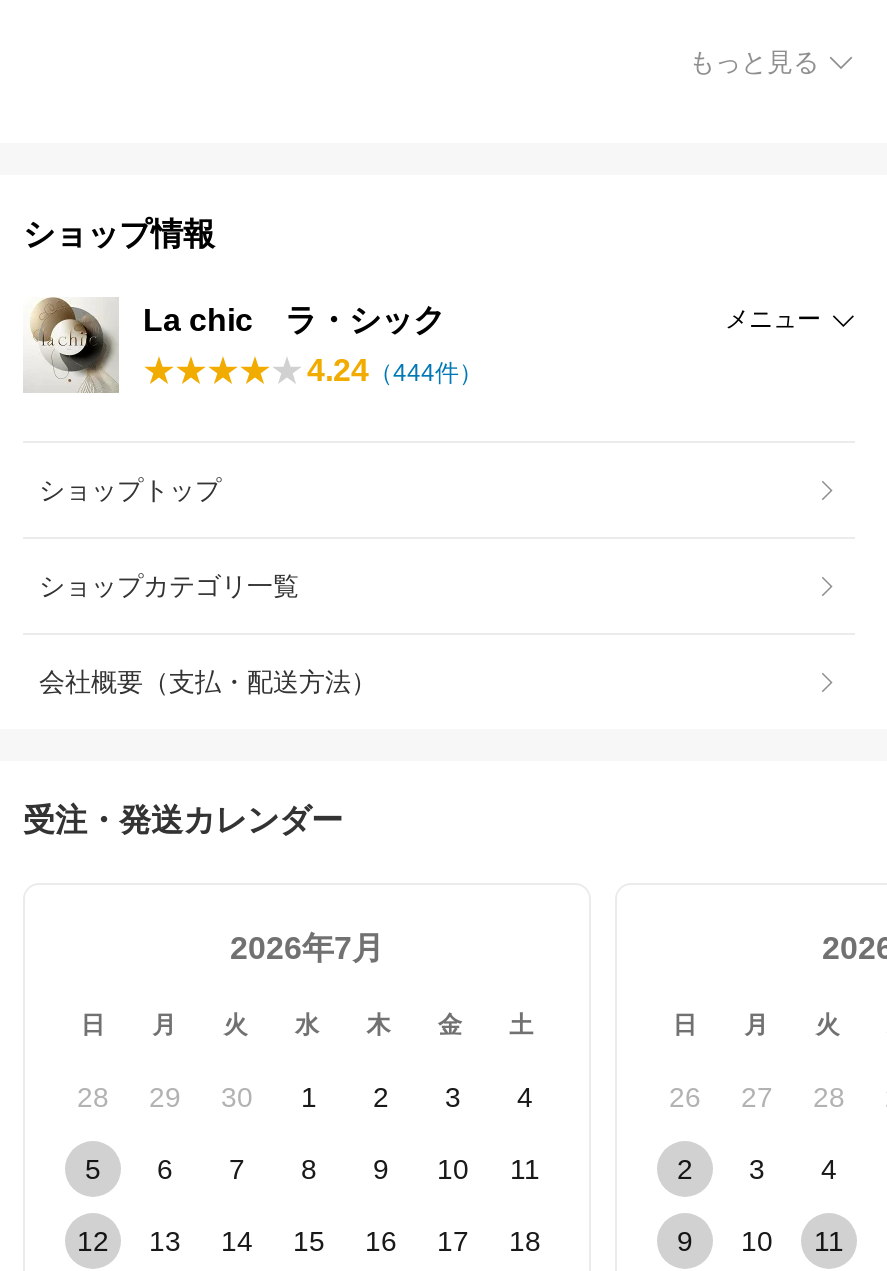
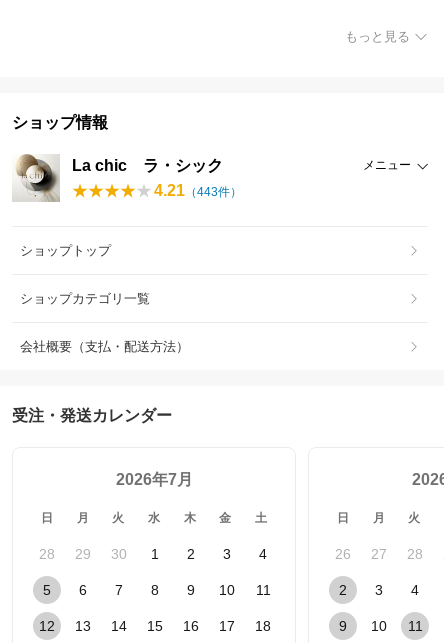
- 4.24（444件）
+ 4.21（443件）
